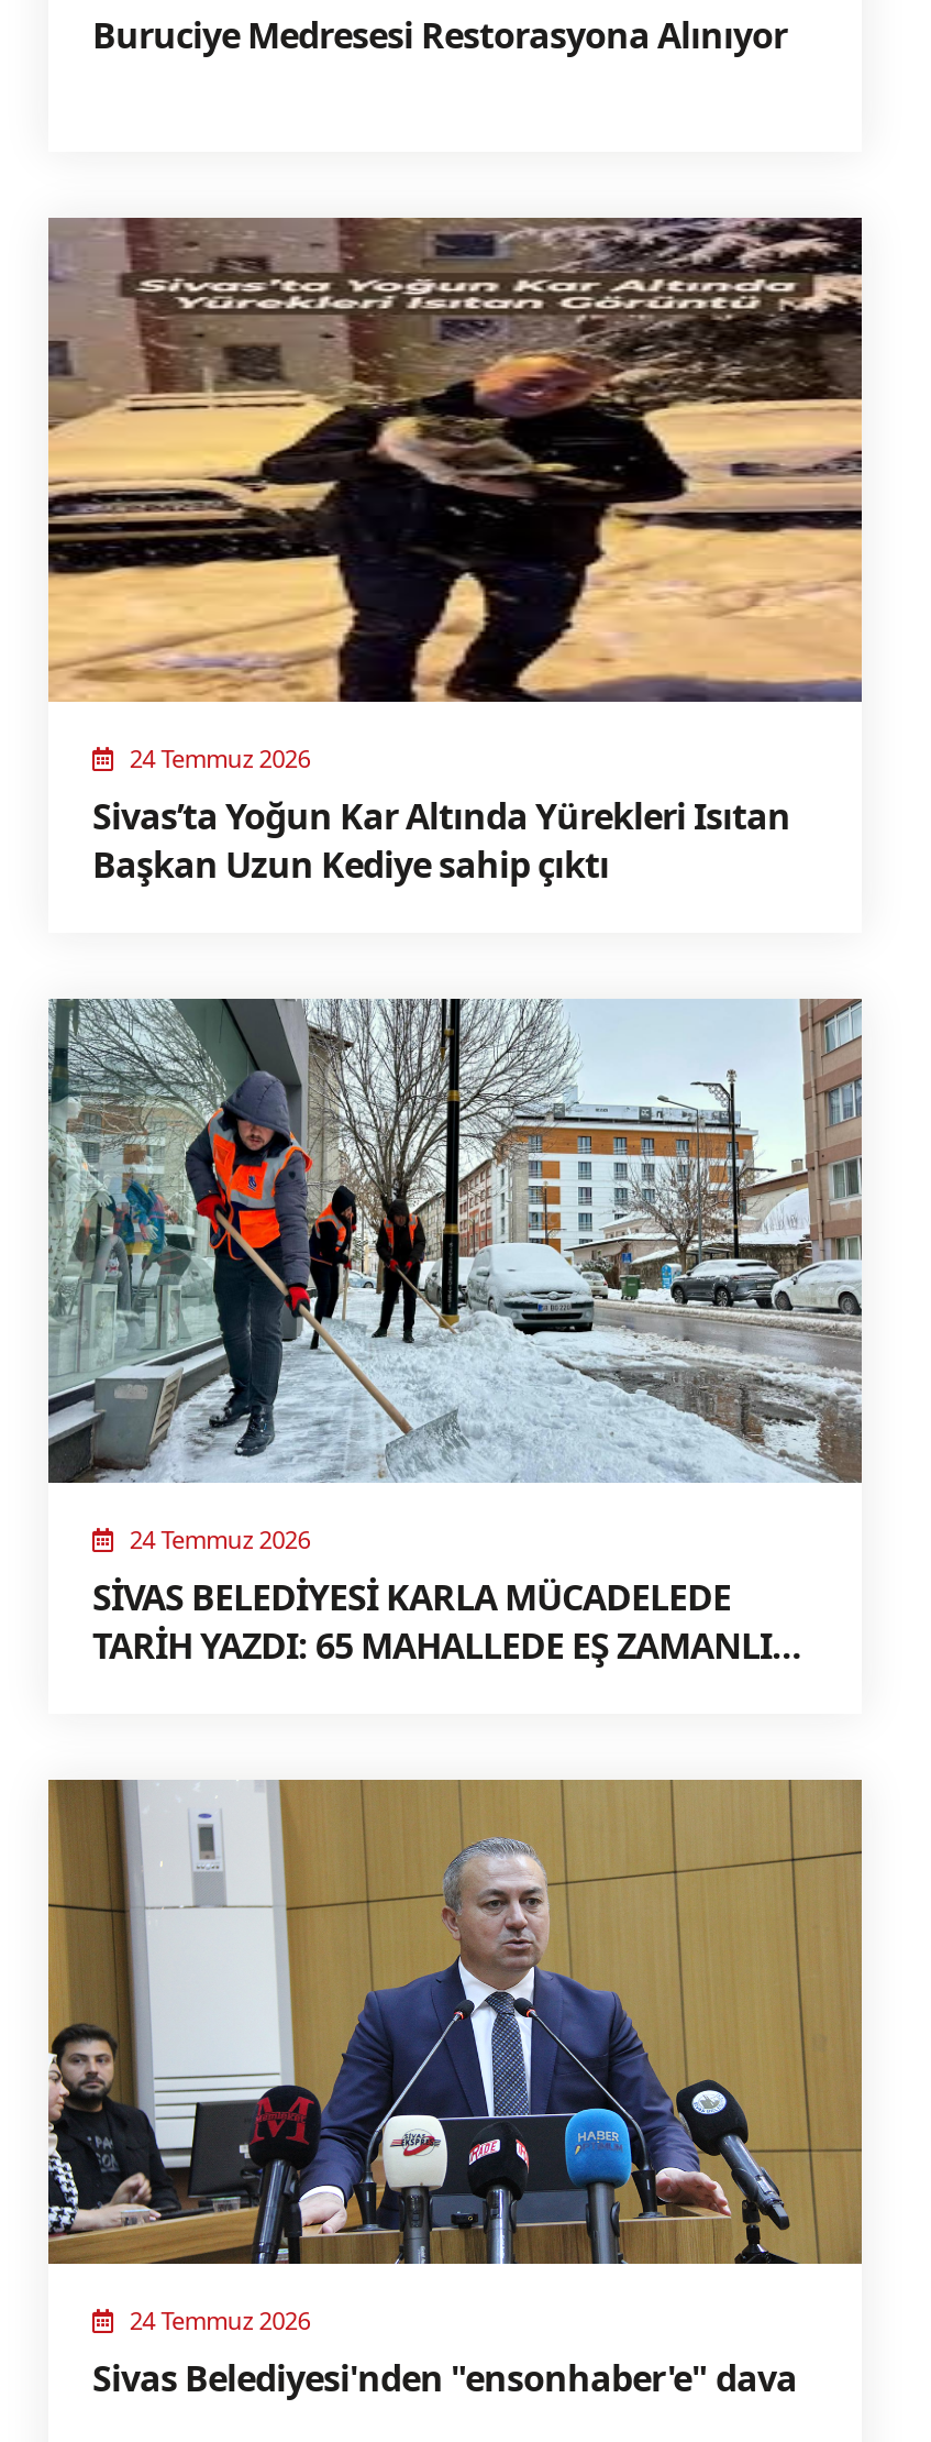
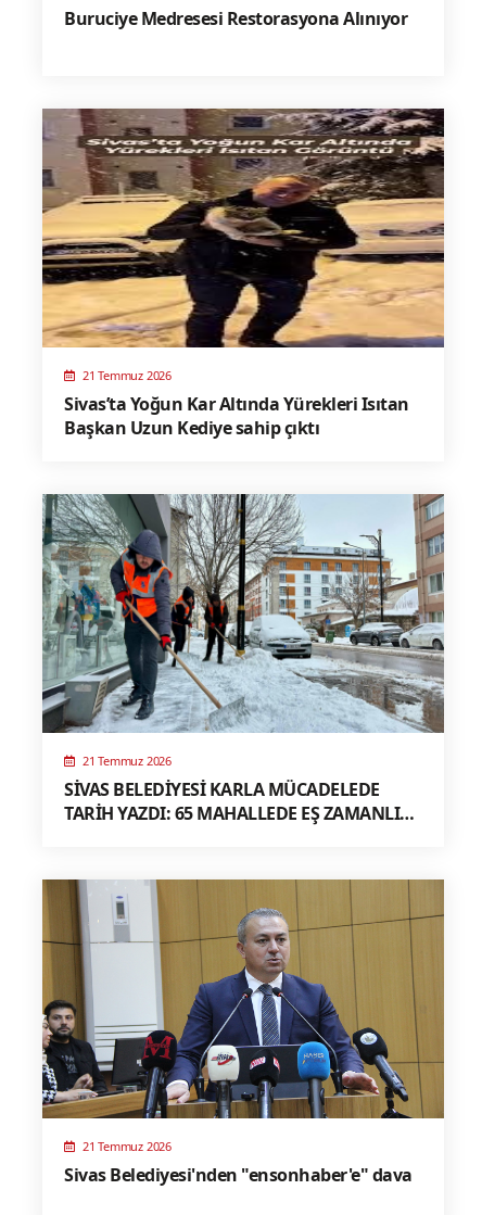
- 24 Temmuz 2026
+ 21 Temmuz 2026

- 24 Temmuz 2026
+ 21 Temmuz 2026

- 24 Temmuz 2026
+ 21 Temmuz 2026
